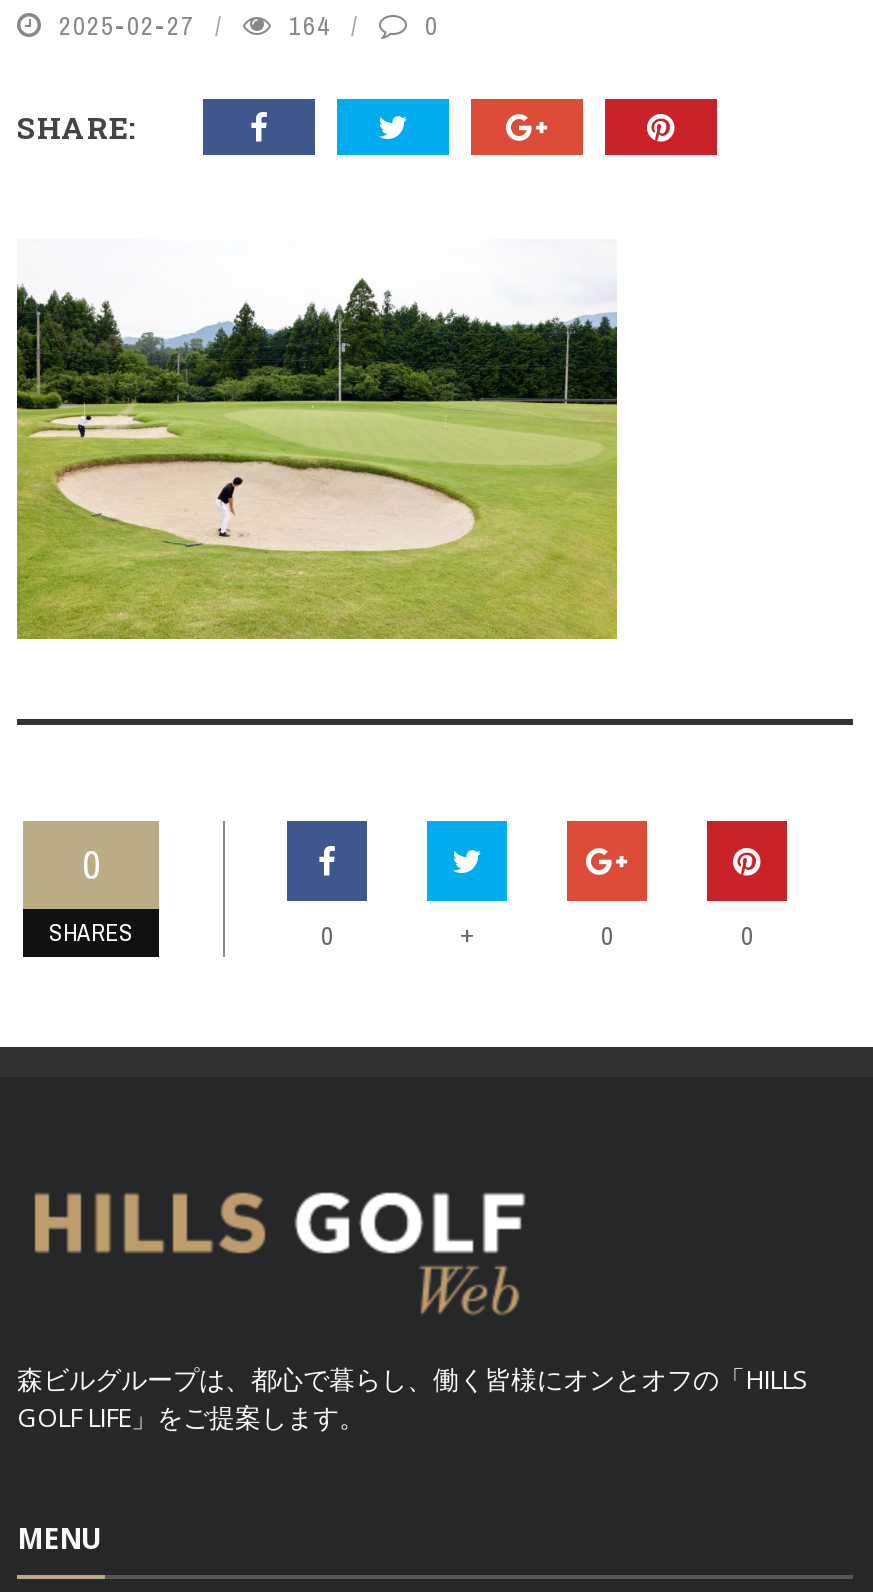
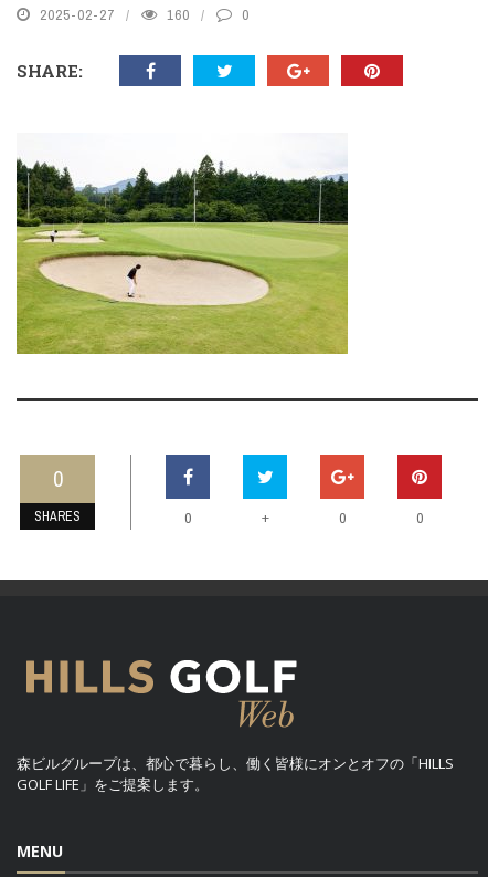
- 164
+ 160
